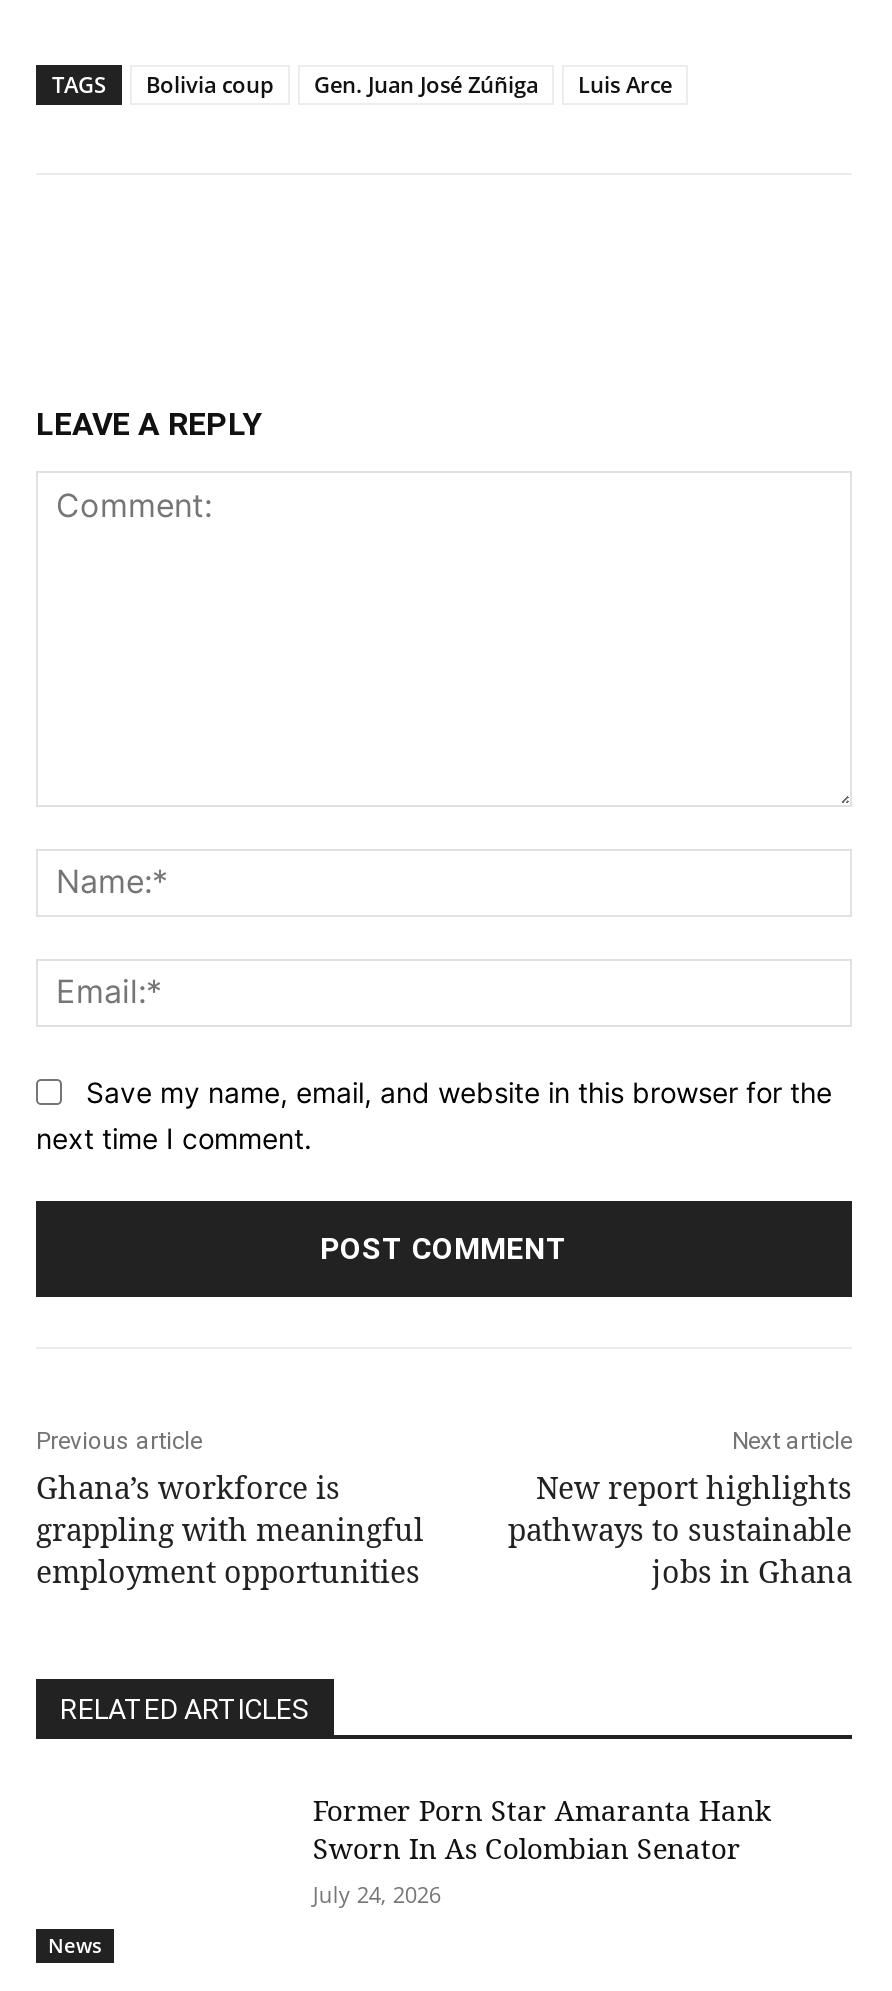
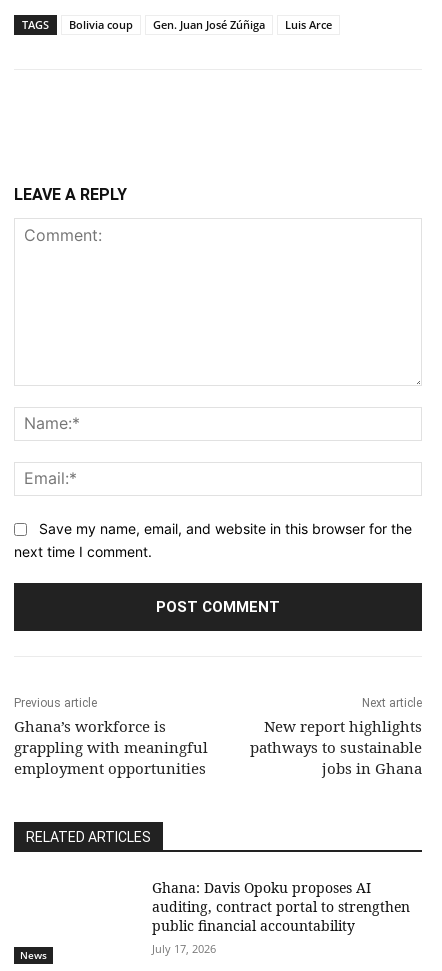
- Former Porn Star Amaranta Hank
- Sworn In As Colombian Senator
- July 24, 2026
+ Ghana: Davis Opoku proposes AI
+ auditing, contract portal to strengthen
+ public financial accountability
+ July 17, 2026
